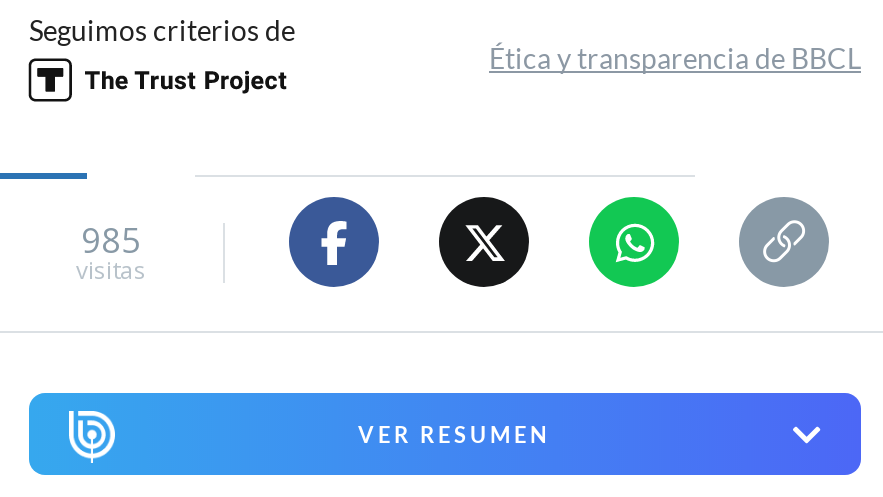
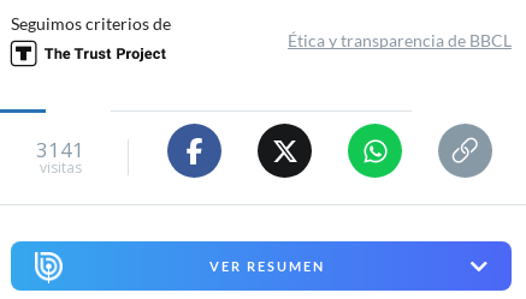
- 985
+ 3141
